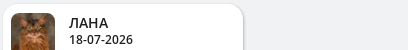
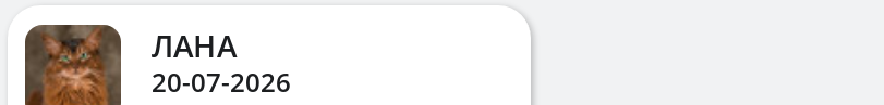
- 18-07-2026
+ 20-07-2026
